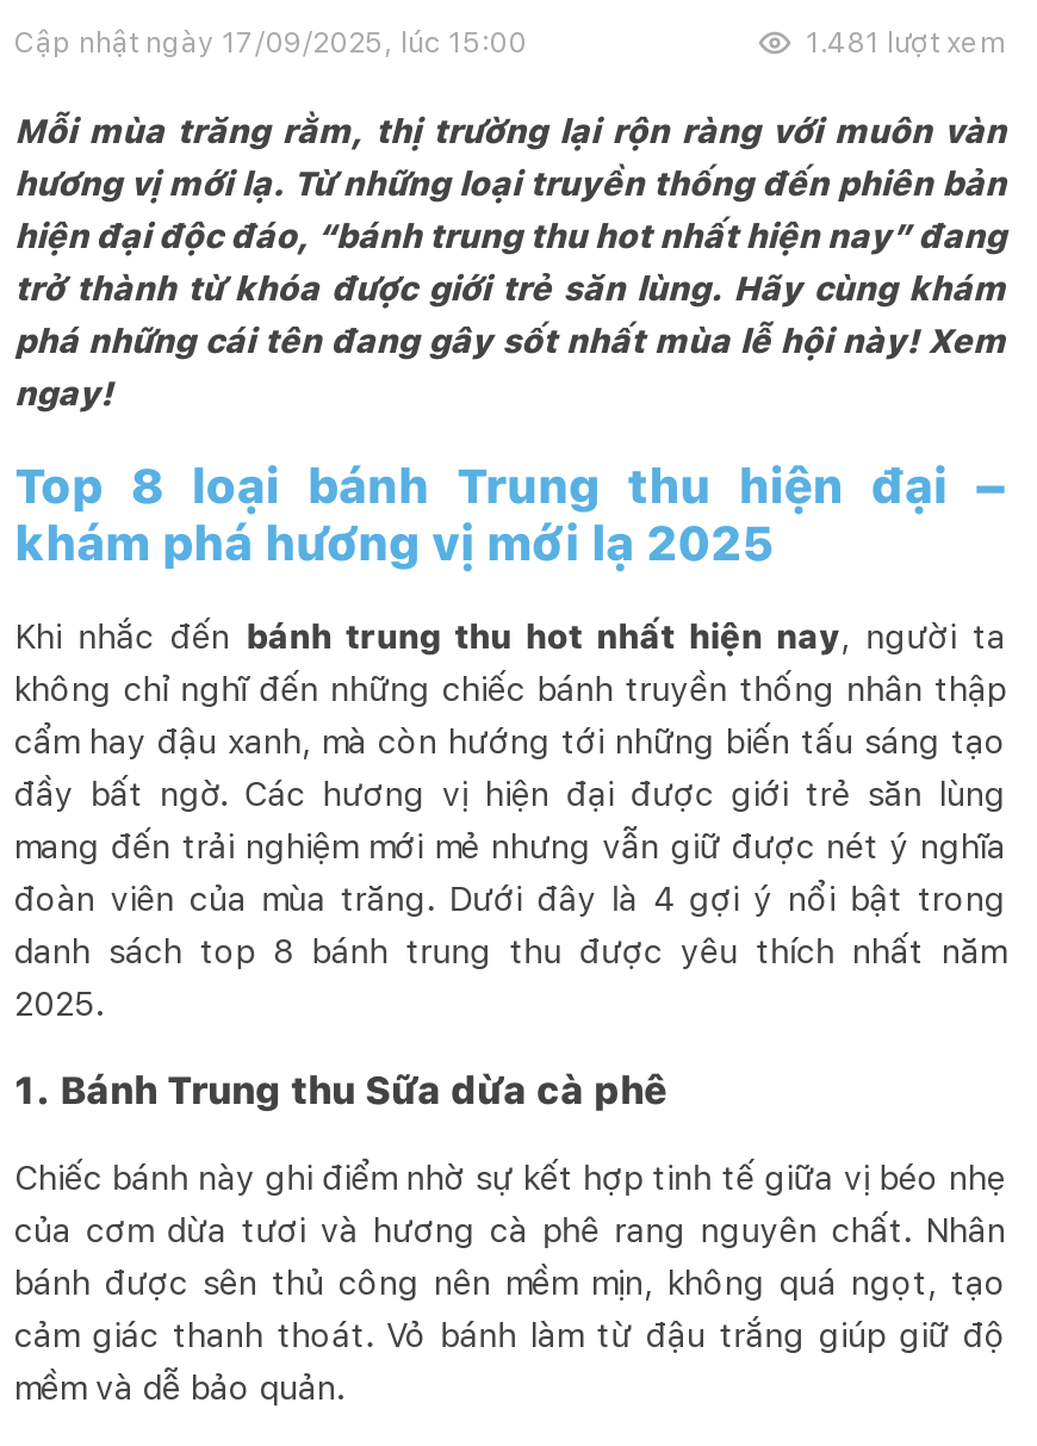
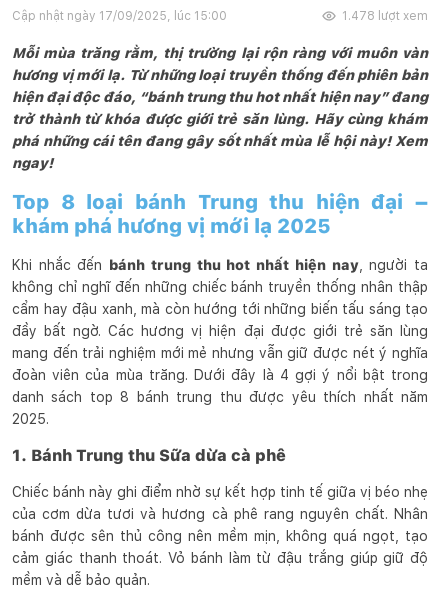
- 1.481 lượt xem
+ 1.478 lượt xem
